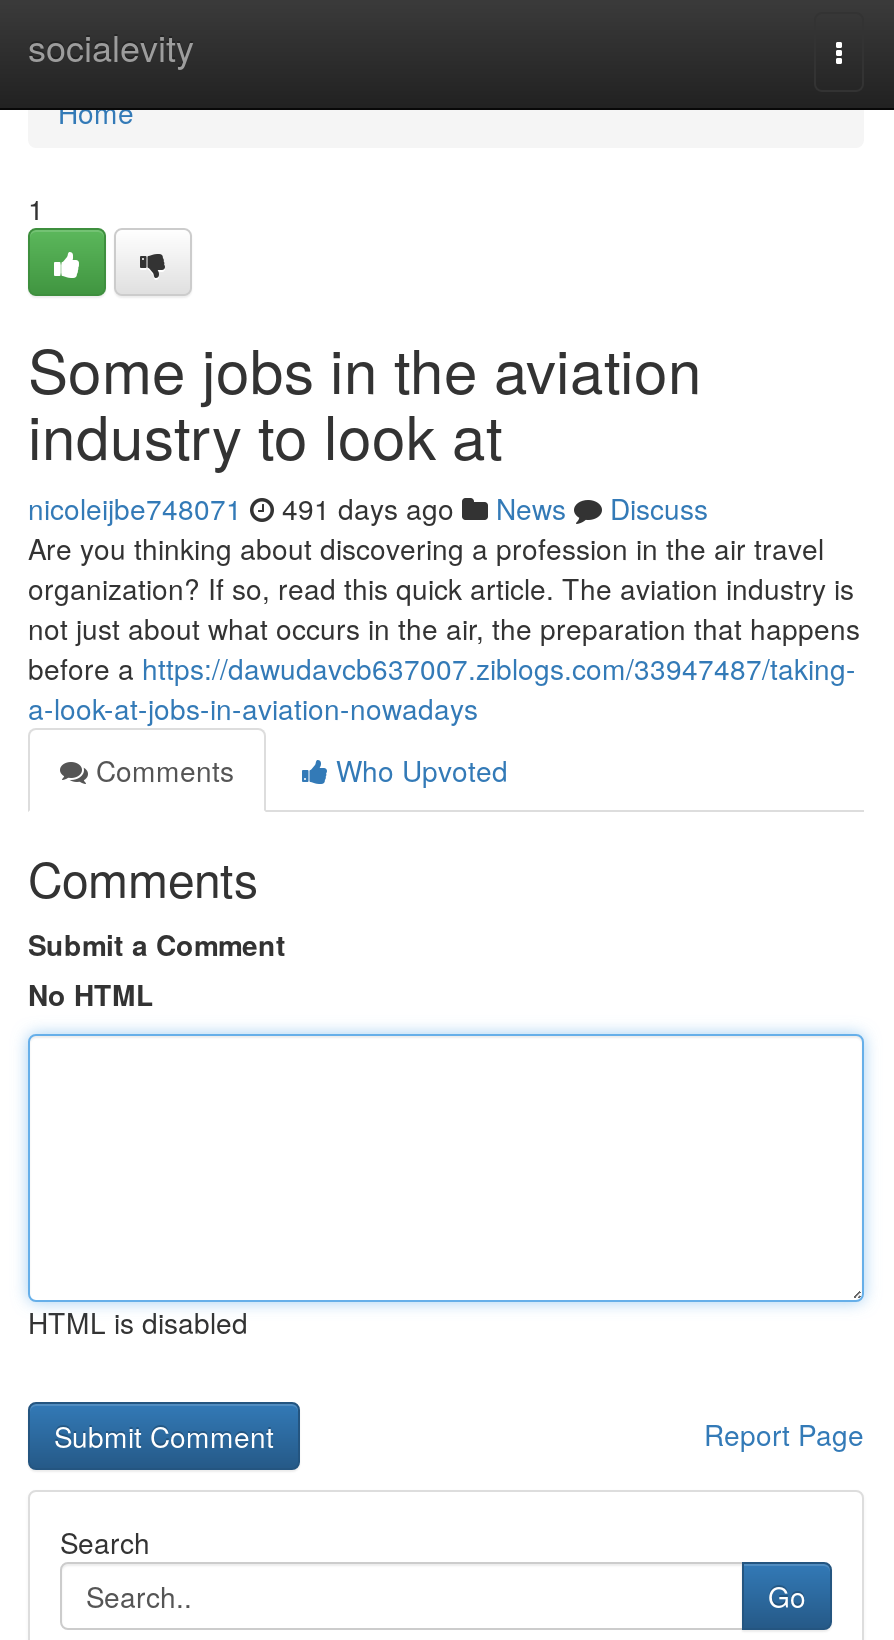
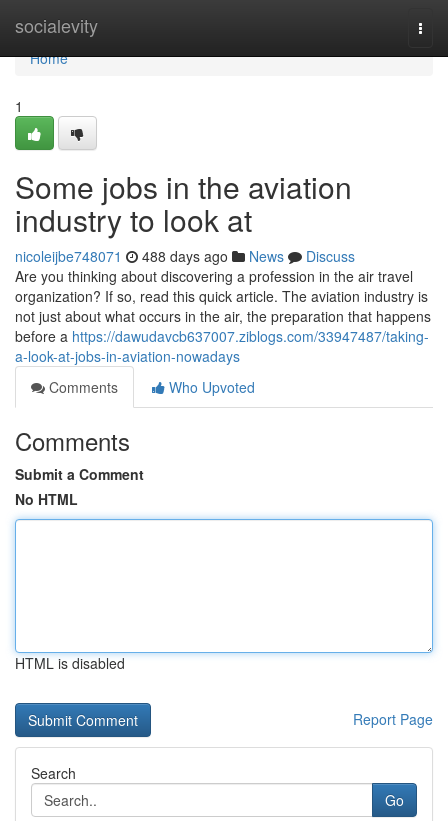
- nicoleijbe748071 491 days ago News Discuss
+ nicoleijbe748071 488 days ago News Discuss
